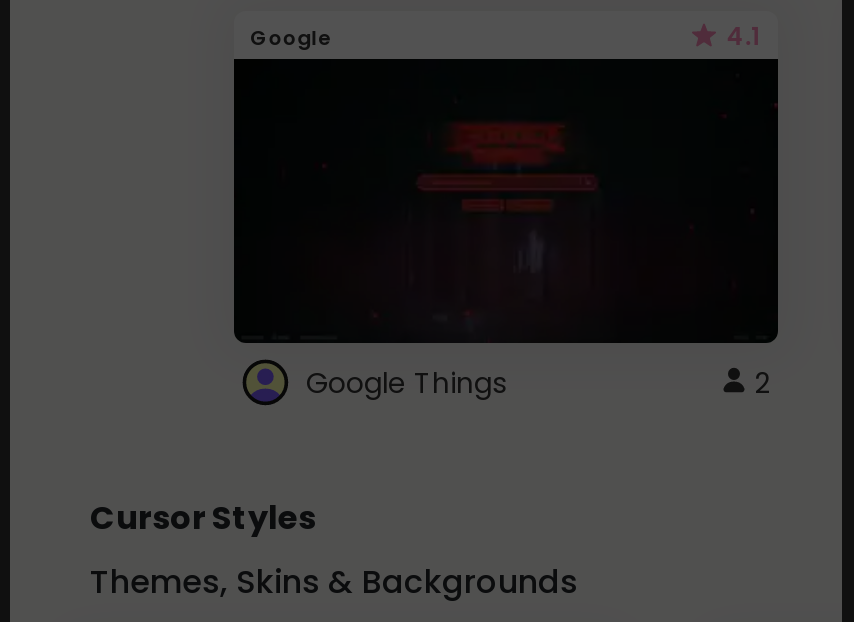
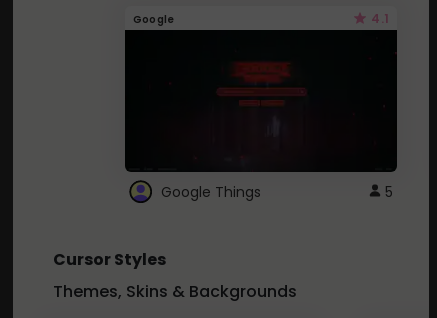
- 2
+ 5
